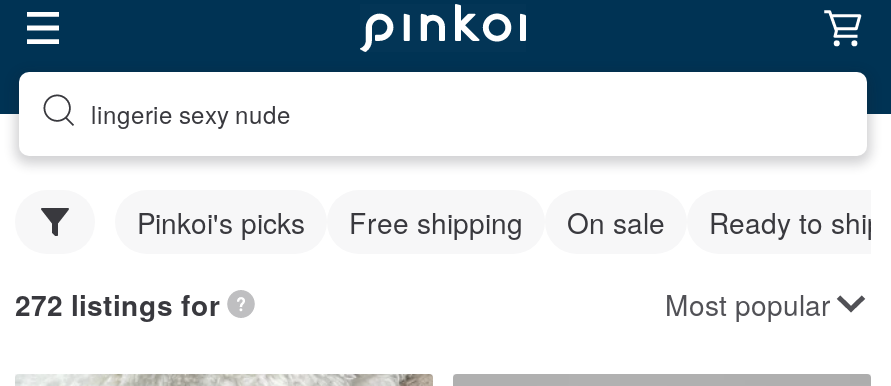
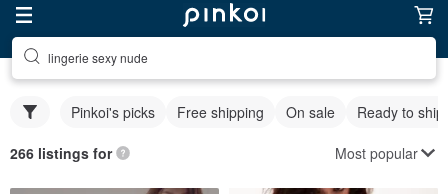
- 272 listings for
+ 266 listings for
